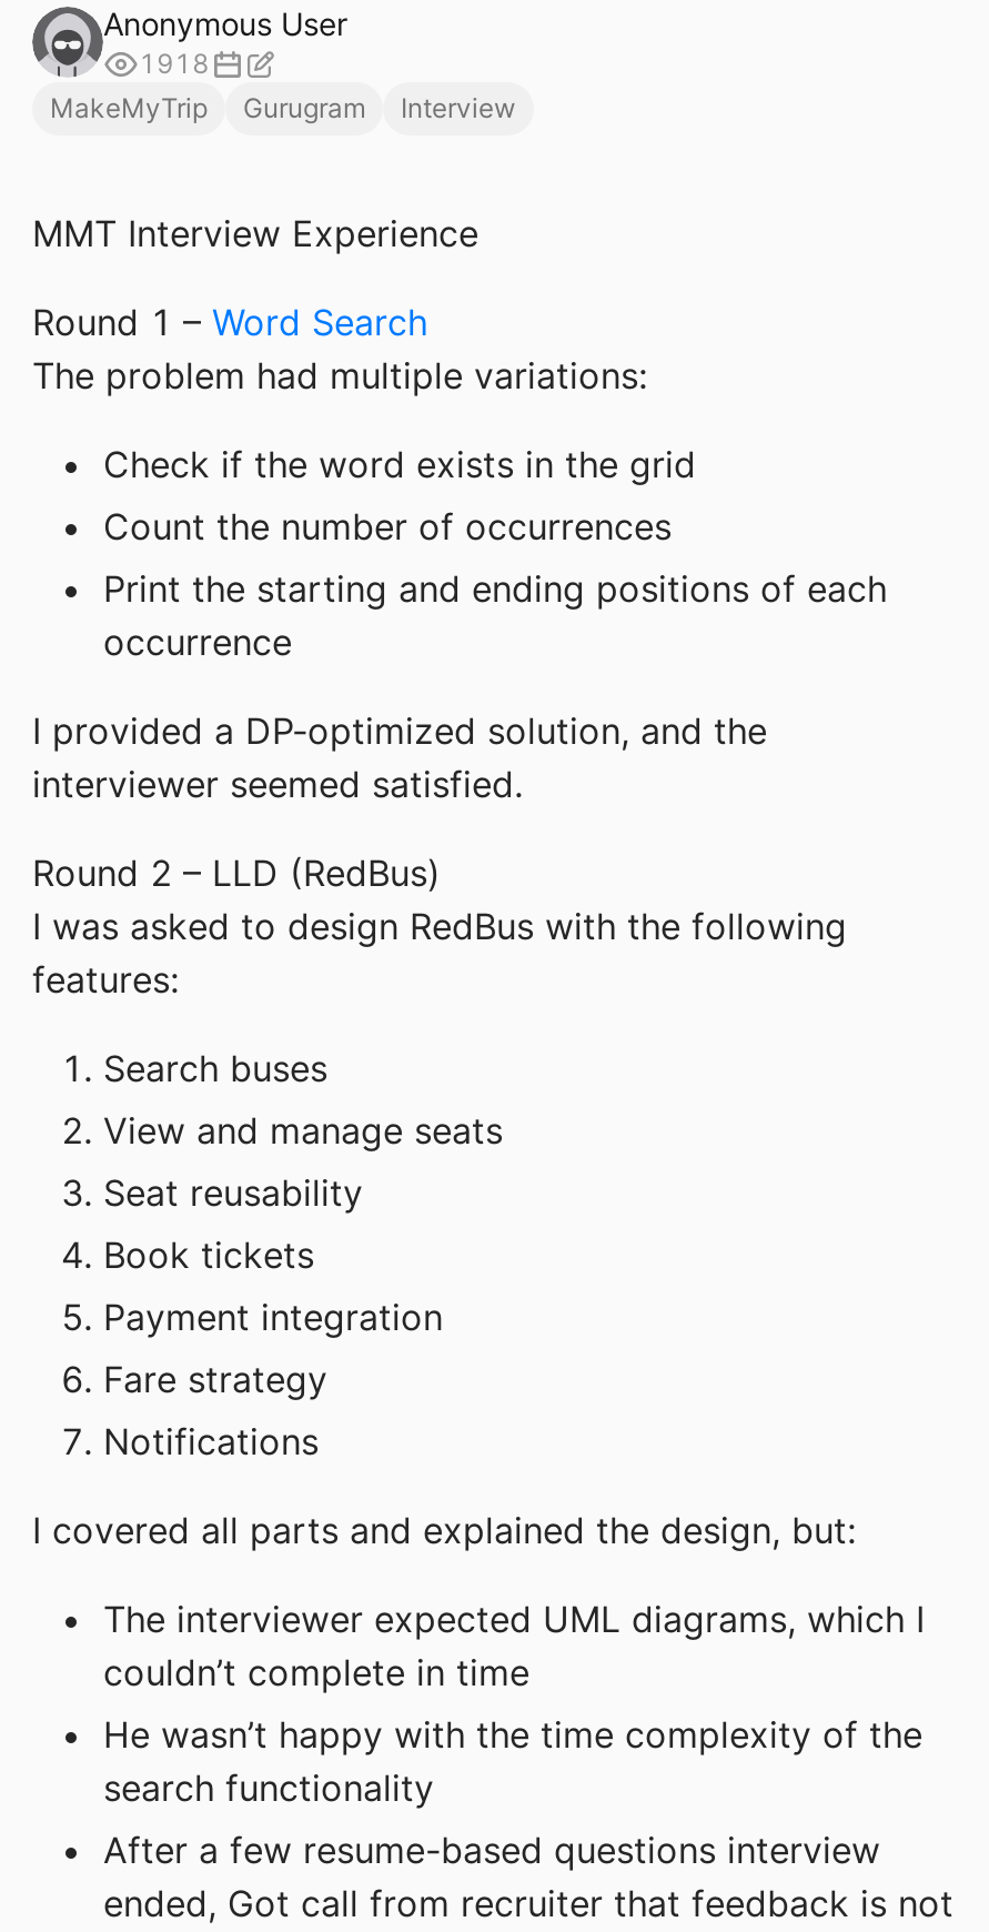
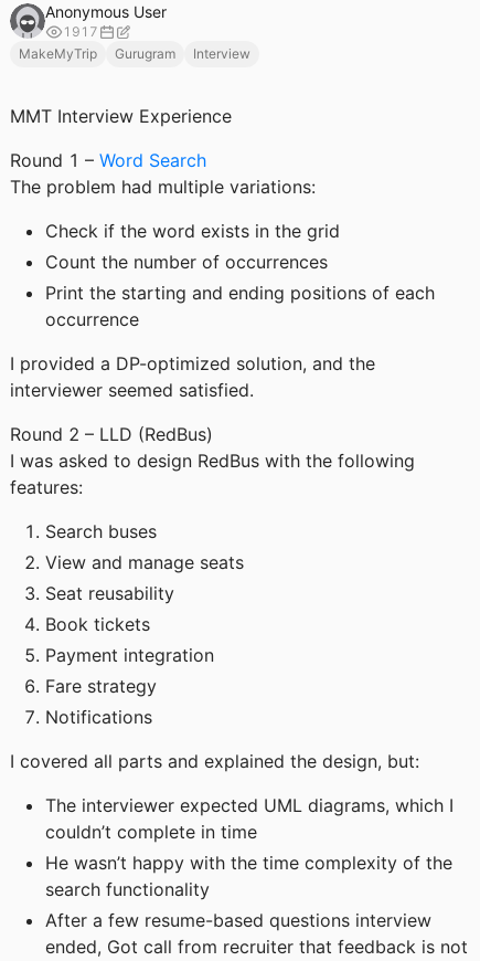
- 1918
+ 1917
